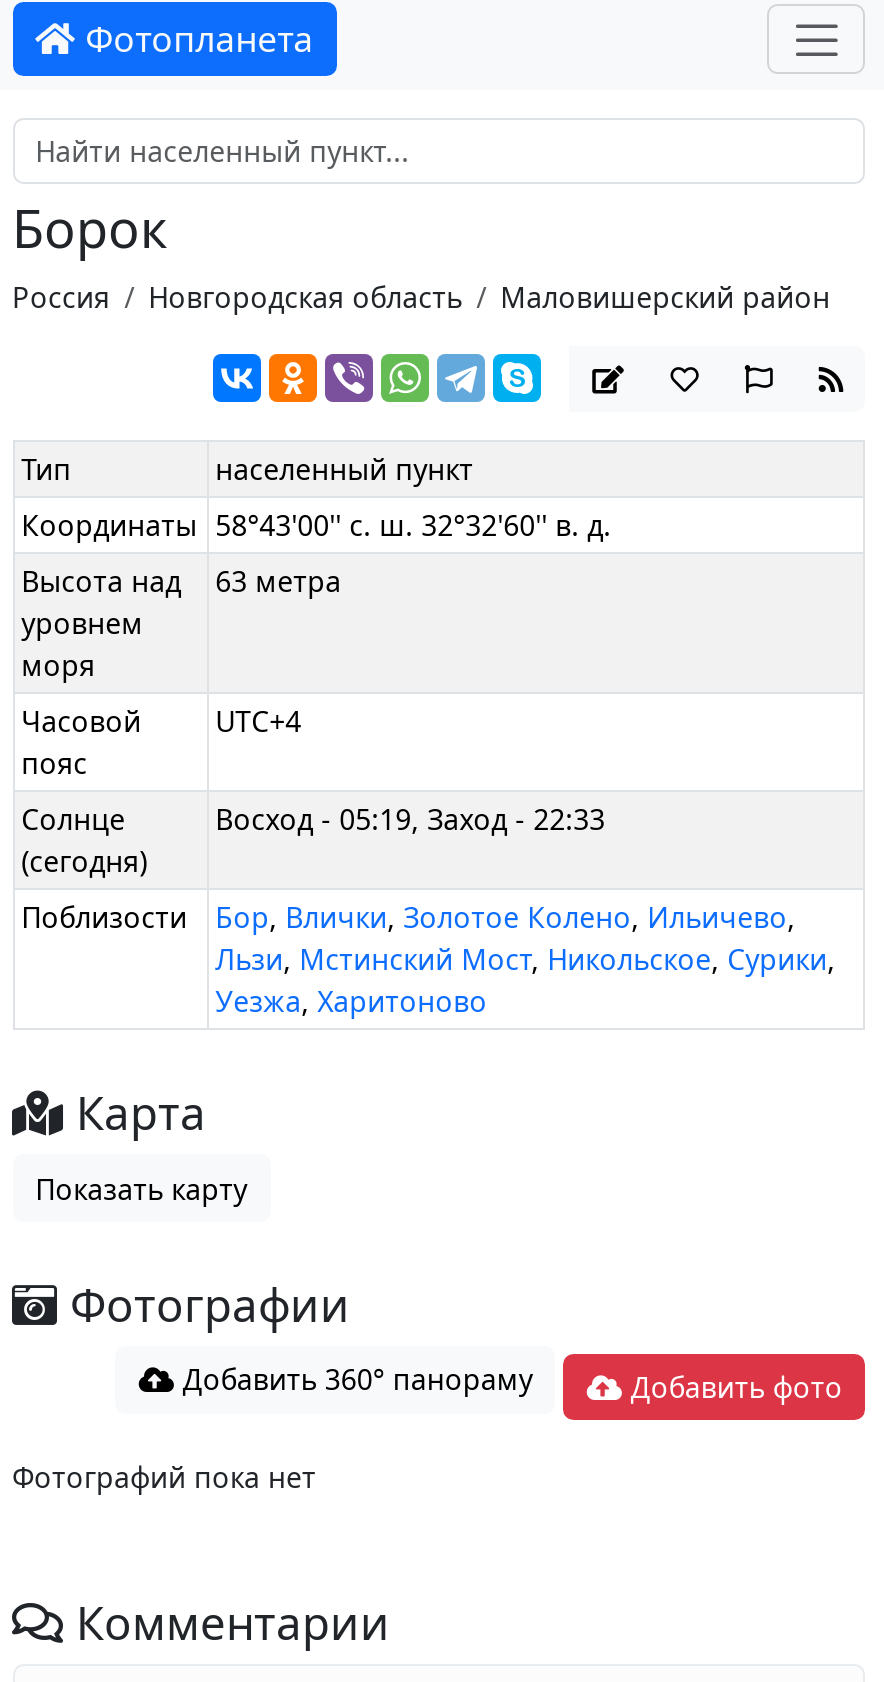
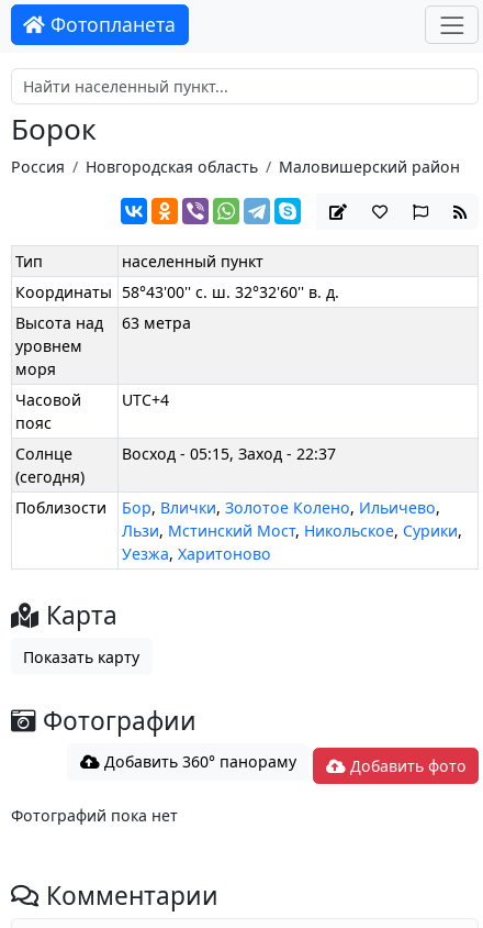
- Восход - 05:19, Заход - 22:33
+ Восход - 05:15, Заход - 22:37
